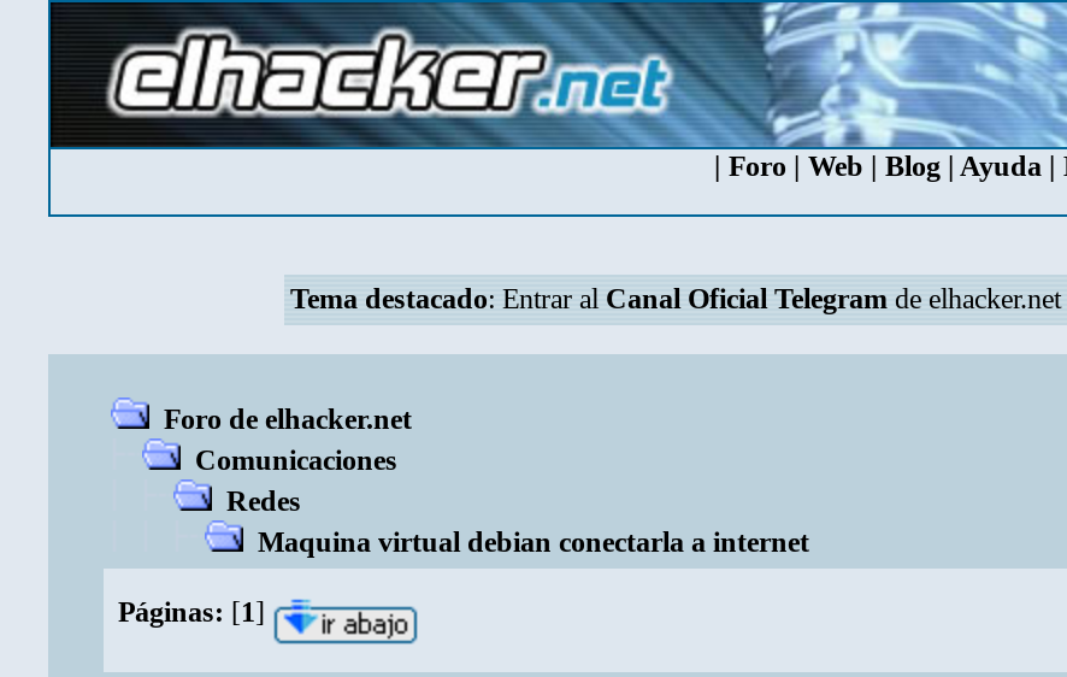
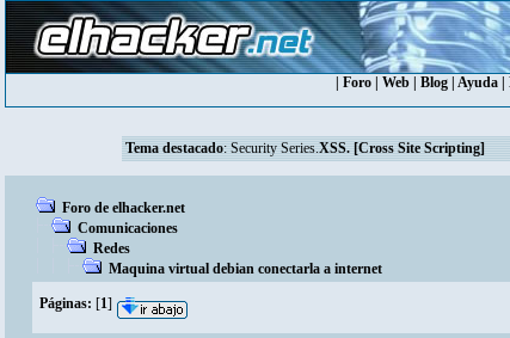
- Tema destacado: Entrar al Canal Oficial Telegram de elhacker.net
+ Tema destacado: Security Series. XSS. [Cross Site Scripting]
